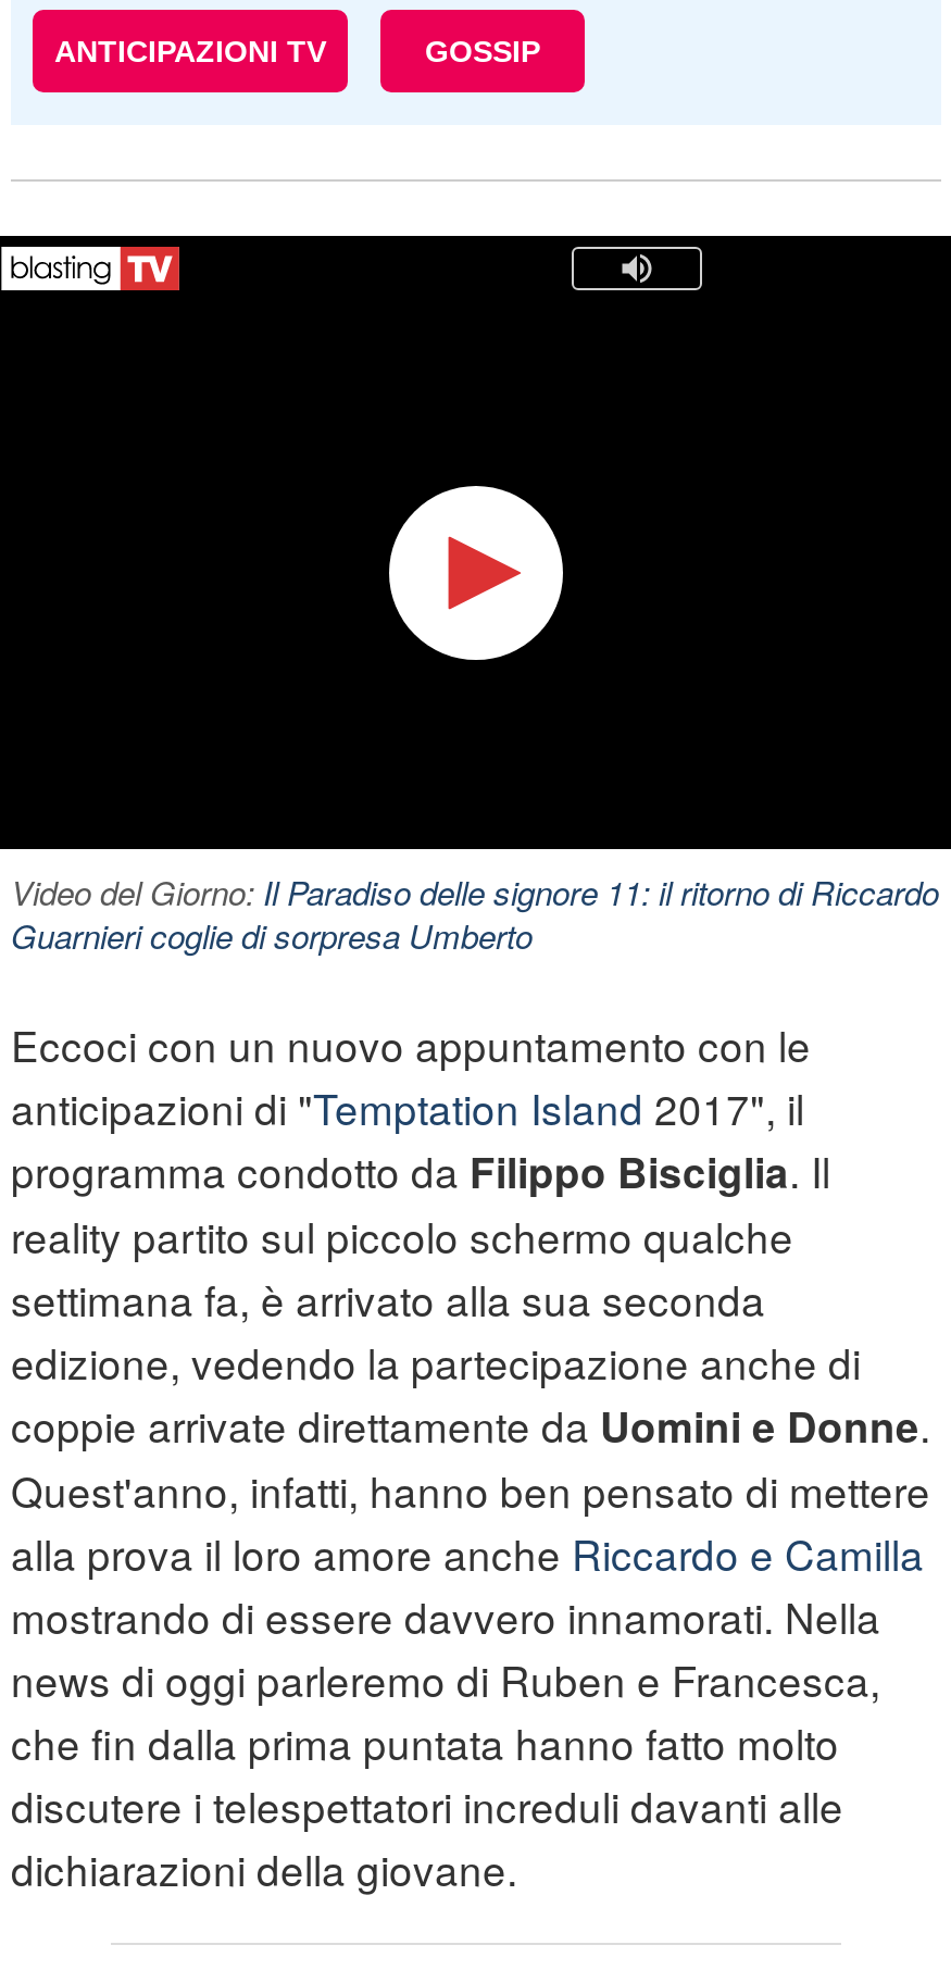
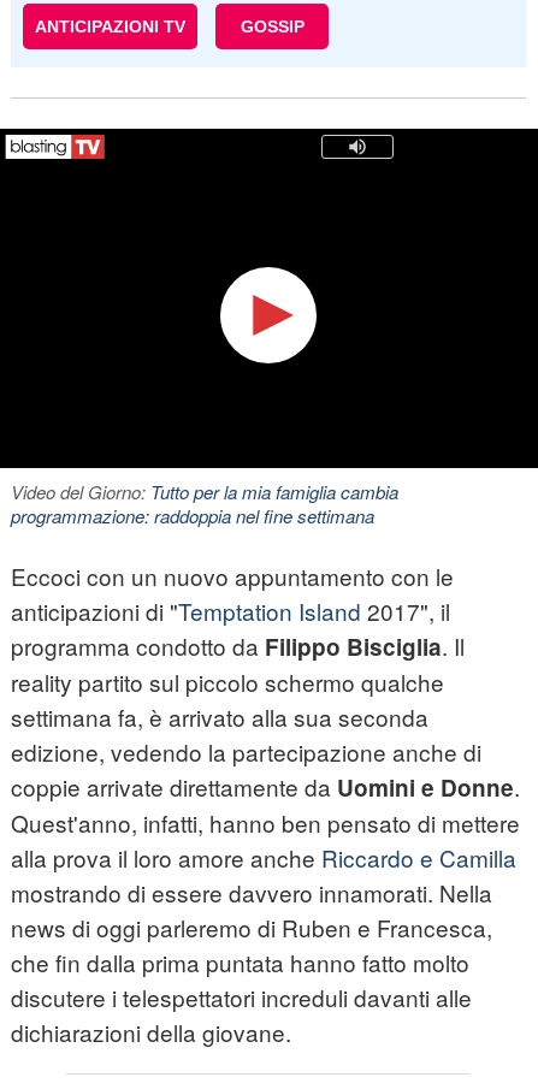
- Video del Giorno: Il Paradiso delle signore 11: il ritorno di Riccardo
- Guarnieri coglie di sorpresa Umberto
+ Video del Giorno: Tutto per la mia famiglia cambia
+ programmazione: raddoppia nel fine settimana
